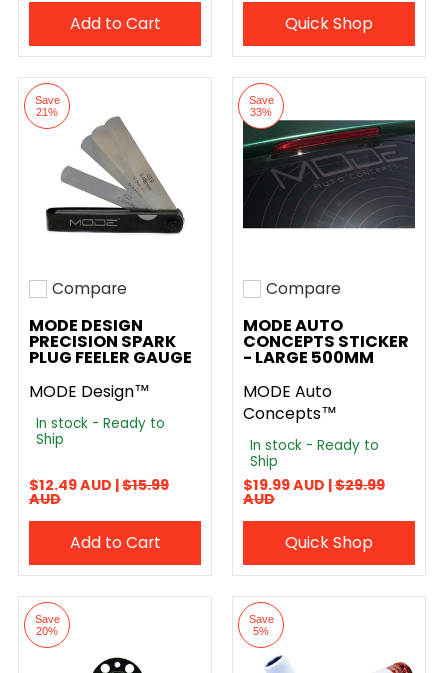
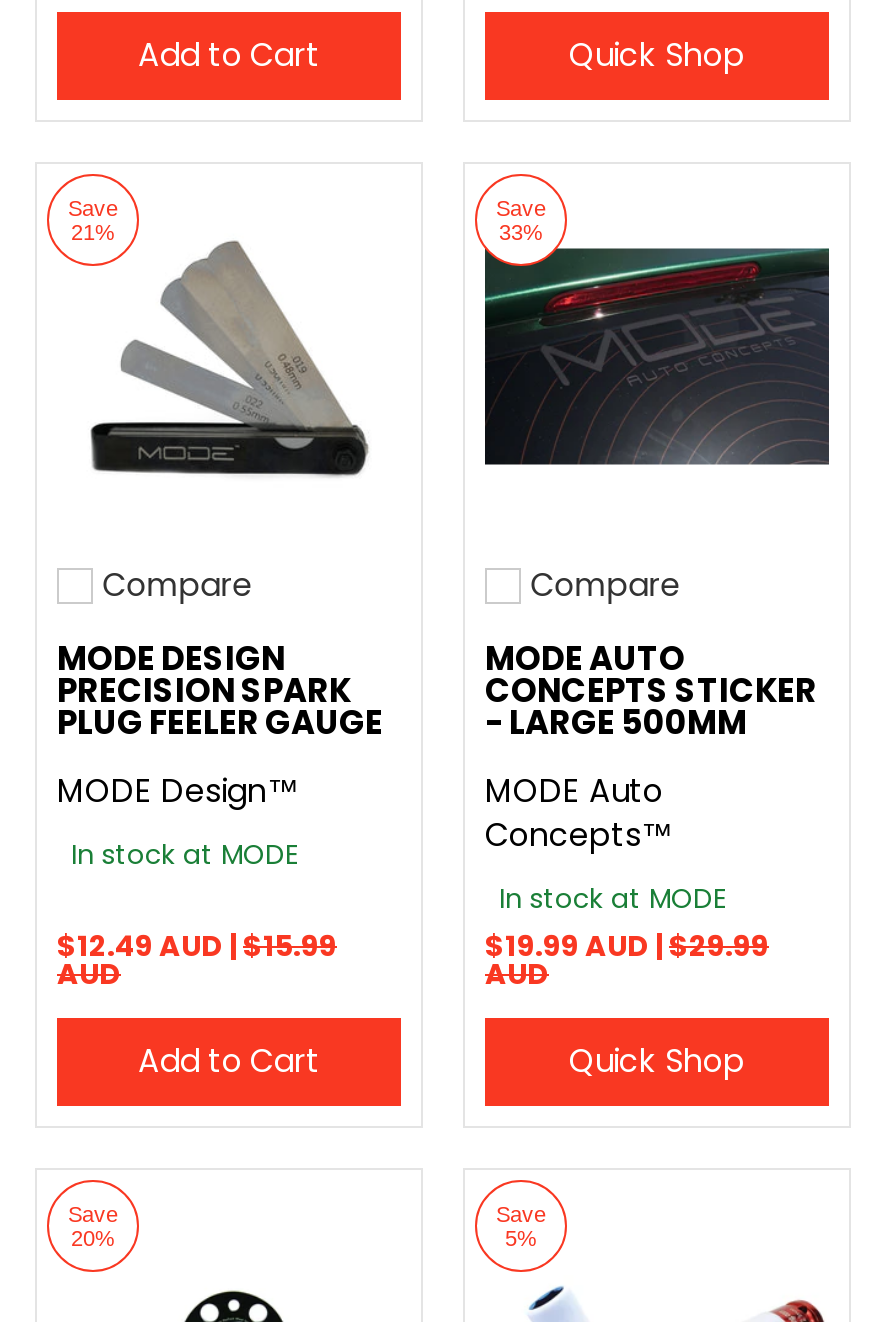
- In stock - Ready to
- Ship
+ In stock at MODE

- In stock - Ready to
- Ship
+ In stock at MODE
